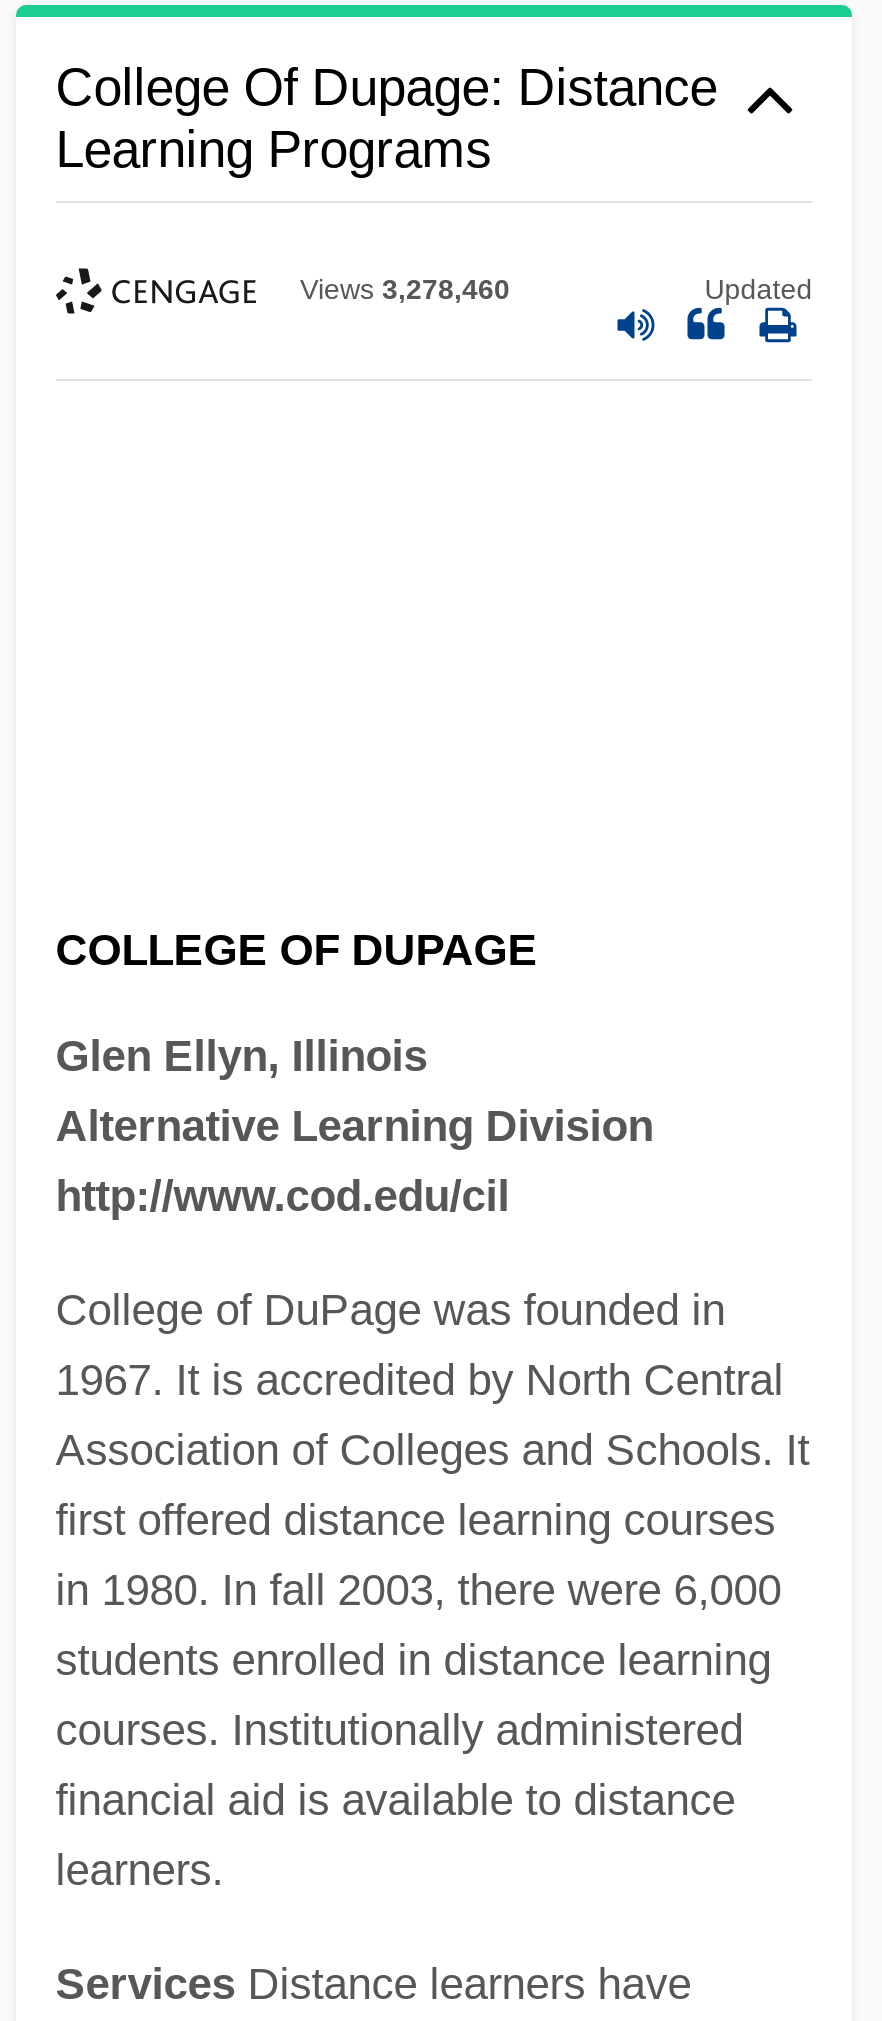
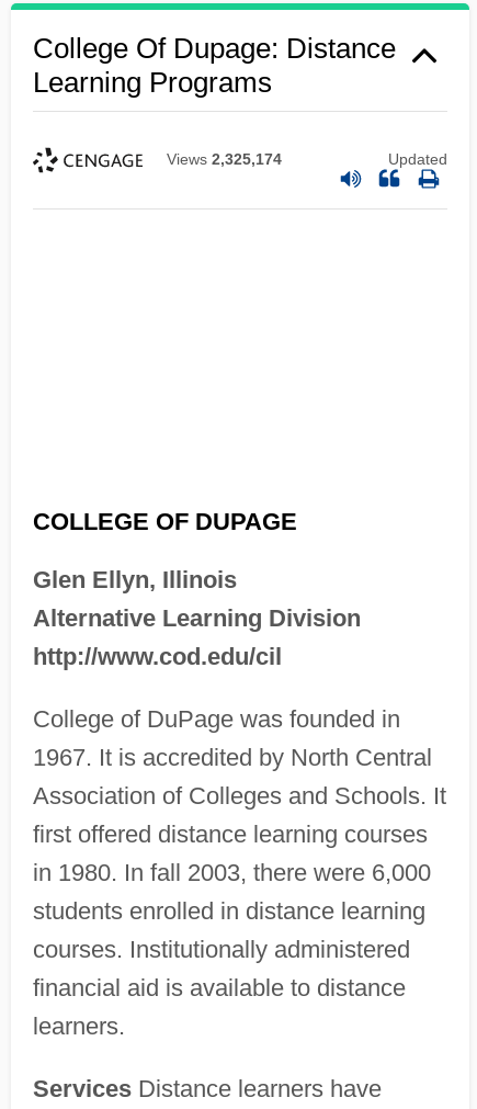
- Views 3,278,460
+ Views 2,325,174
